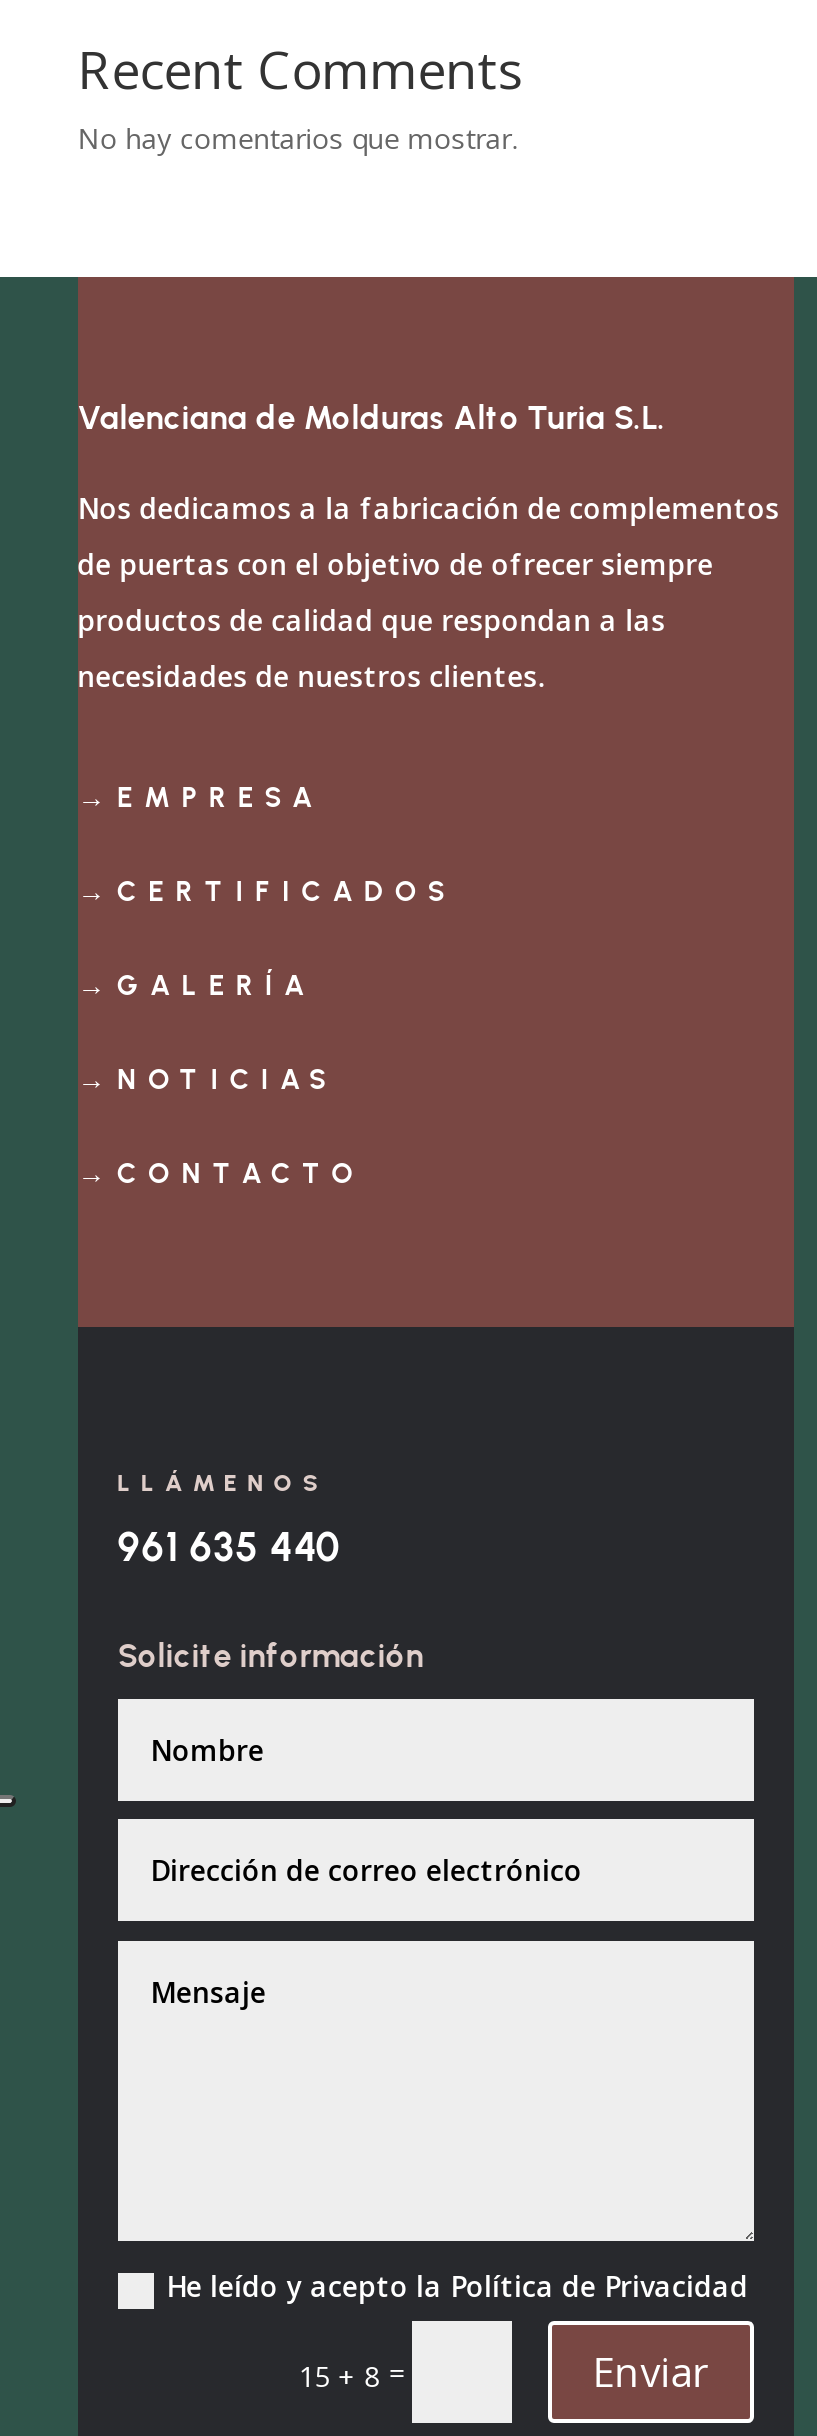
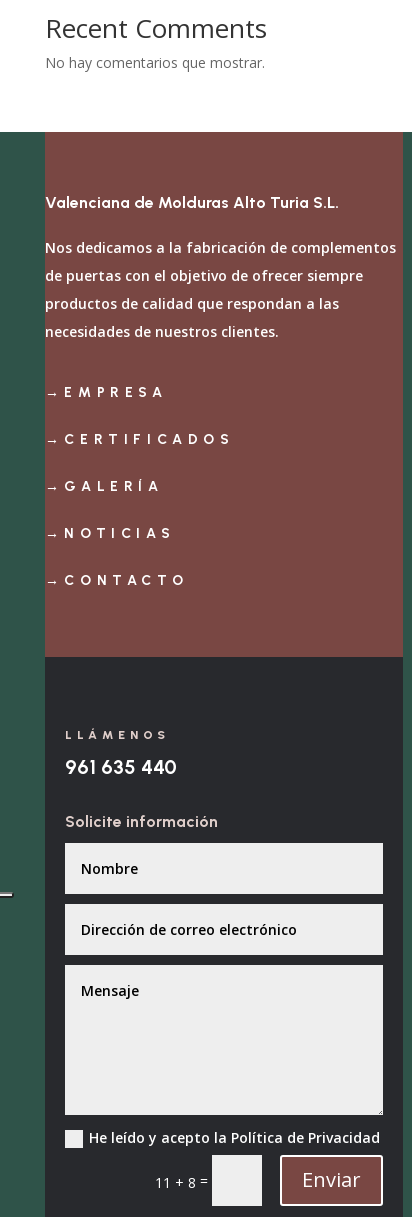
- 15 + 8 =
+ 11 + 8 =
